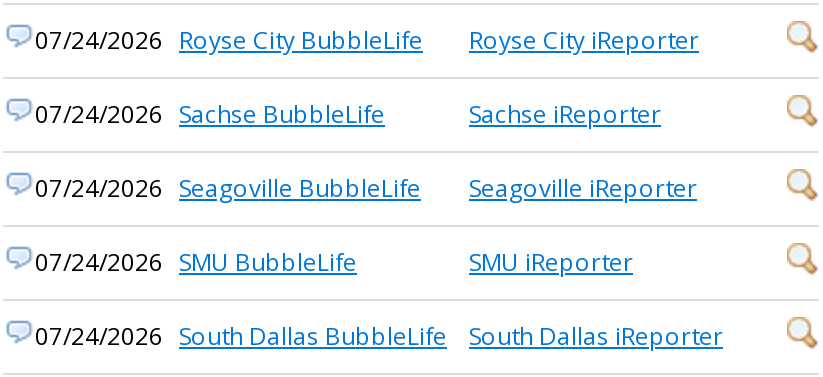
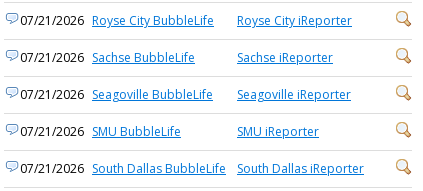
- 07/24/2026 Royse City BubbleLife
+ 07/21/2026 Royse City BubbleLife

- 07/24/2026 Sachse BubbleLife
+ 07/21/2026 Sachse BubbleLife

- 07/24/2026 Seagoville BubbleLife
+ 07/21/2026 Seagoville BubbleLife

- 07/24/2026 SMU BubbleLife
+ 07/21/2026 SMU BubbleLife

- 07/24/2026 South Dallas BubbleLife
+ 07/21/2026 South Dallas BubbleLife
